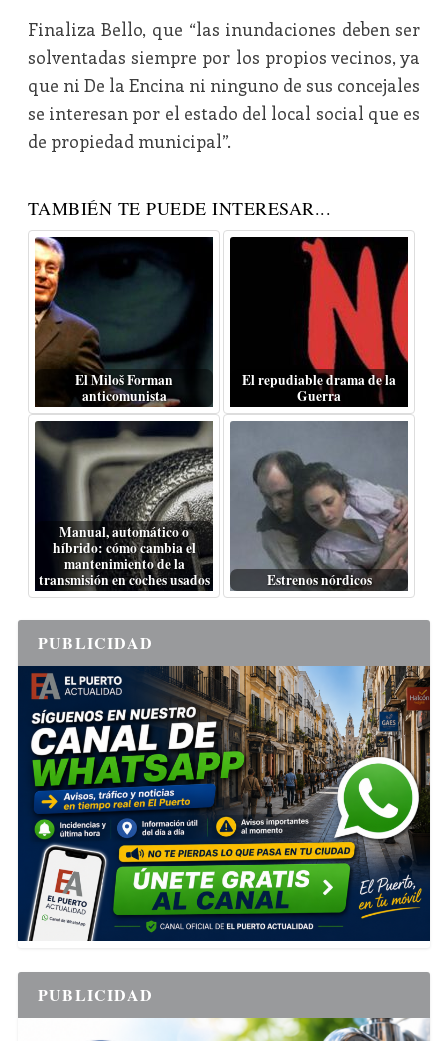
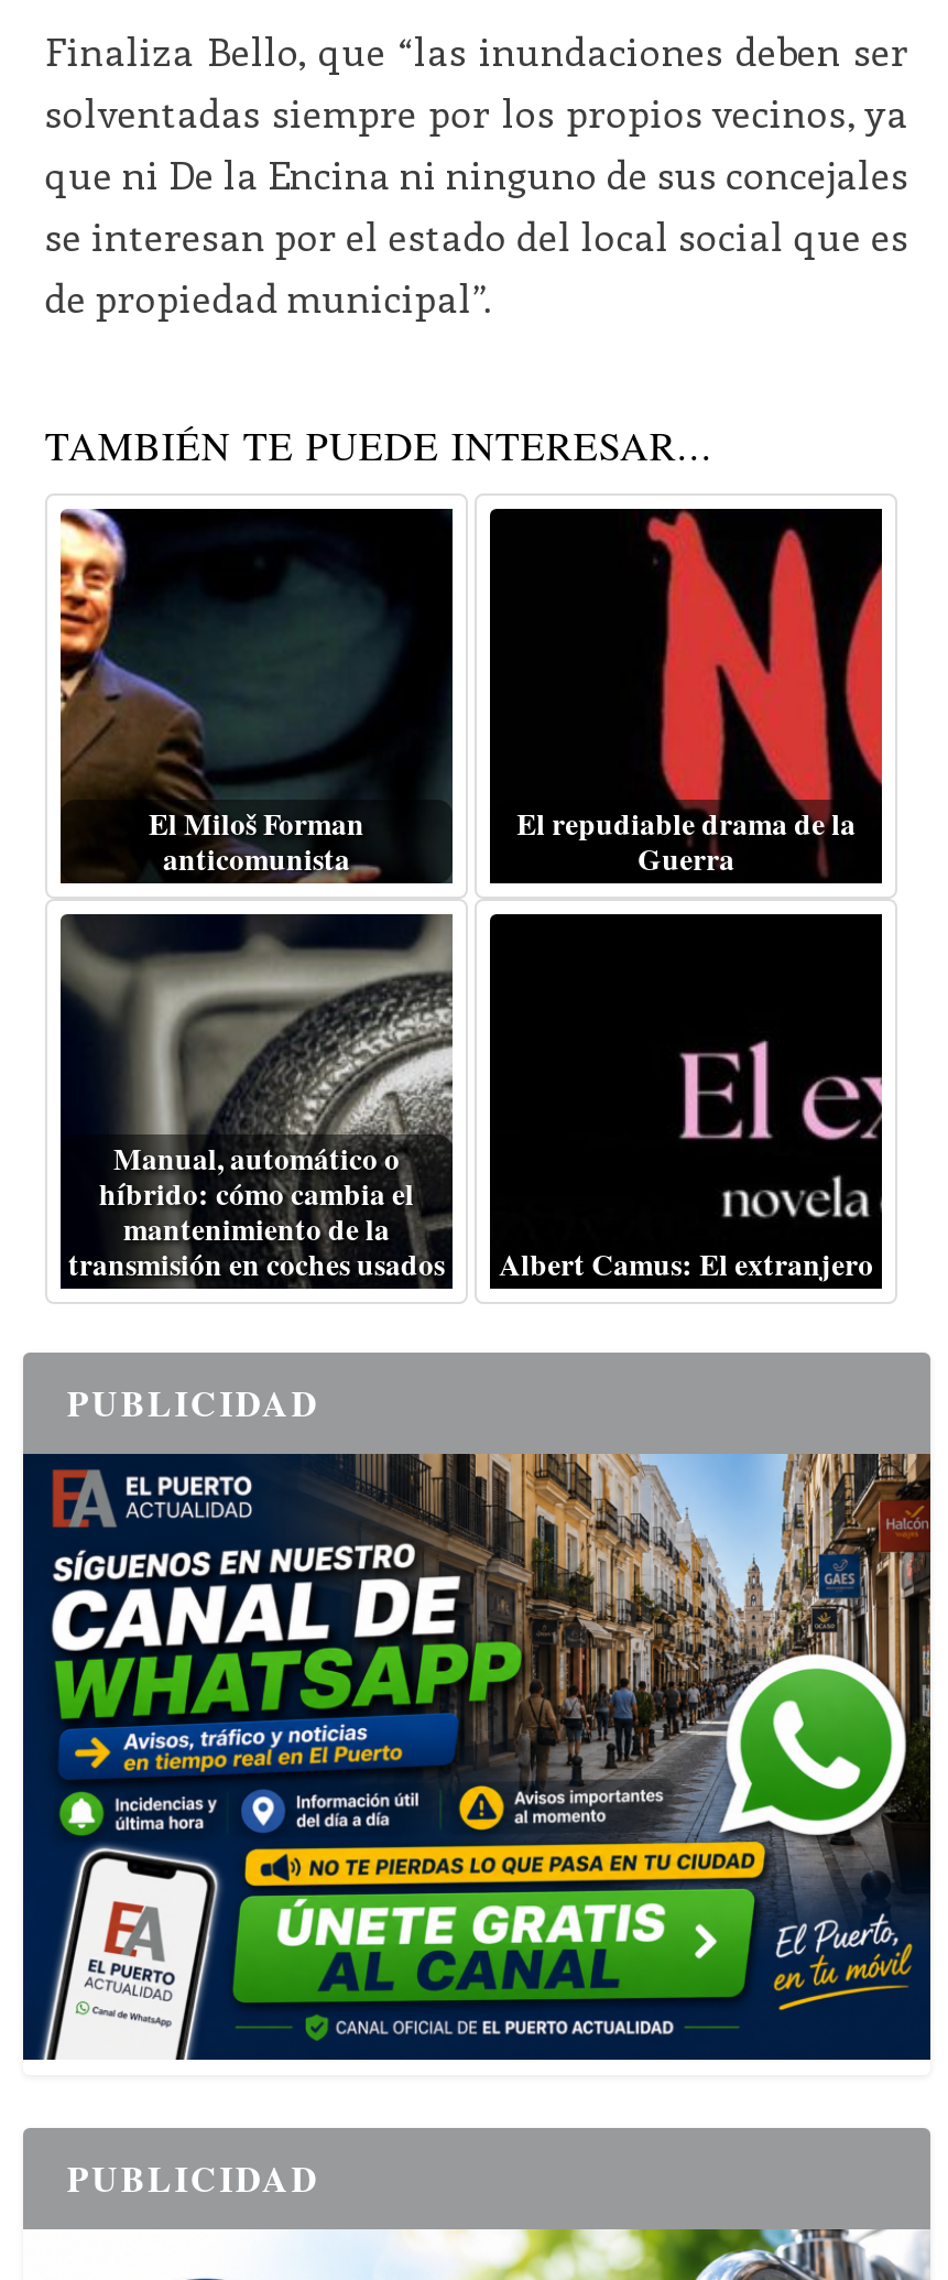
- [image]
- Estrenos nórdicos
+ [image]
+ Albert Camus: El extranjero
